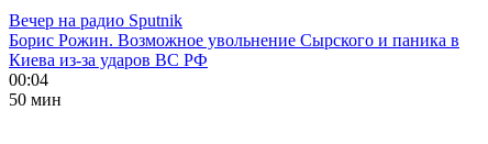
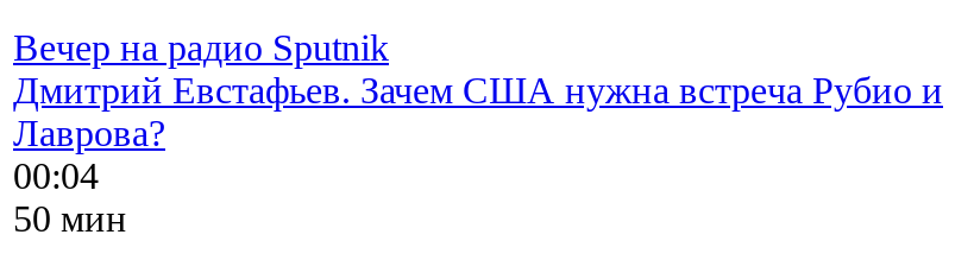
- Борис Рожин. Возможное увольнение Сырского и паника в
- Киева из-за ударов ВС РФ
+ Дмитрий Евстафьев. Зачем США нужна встреча Рубио и
+ Лаврова?
